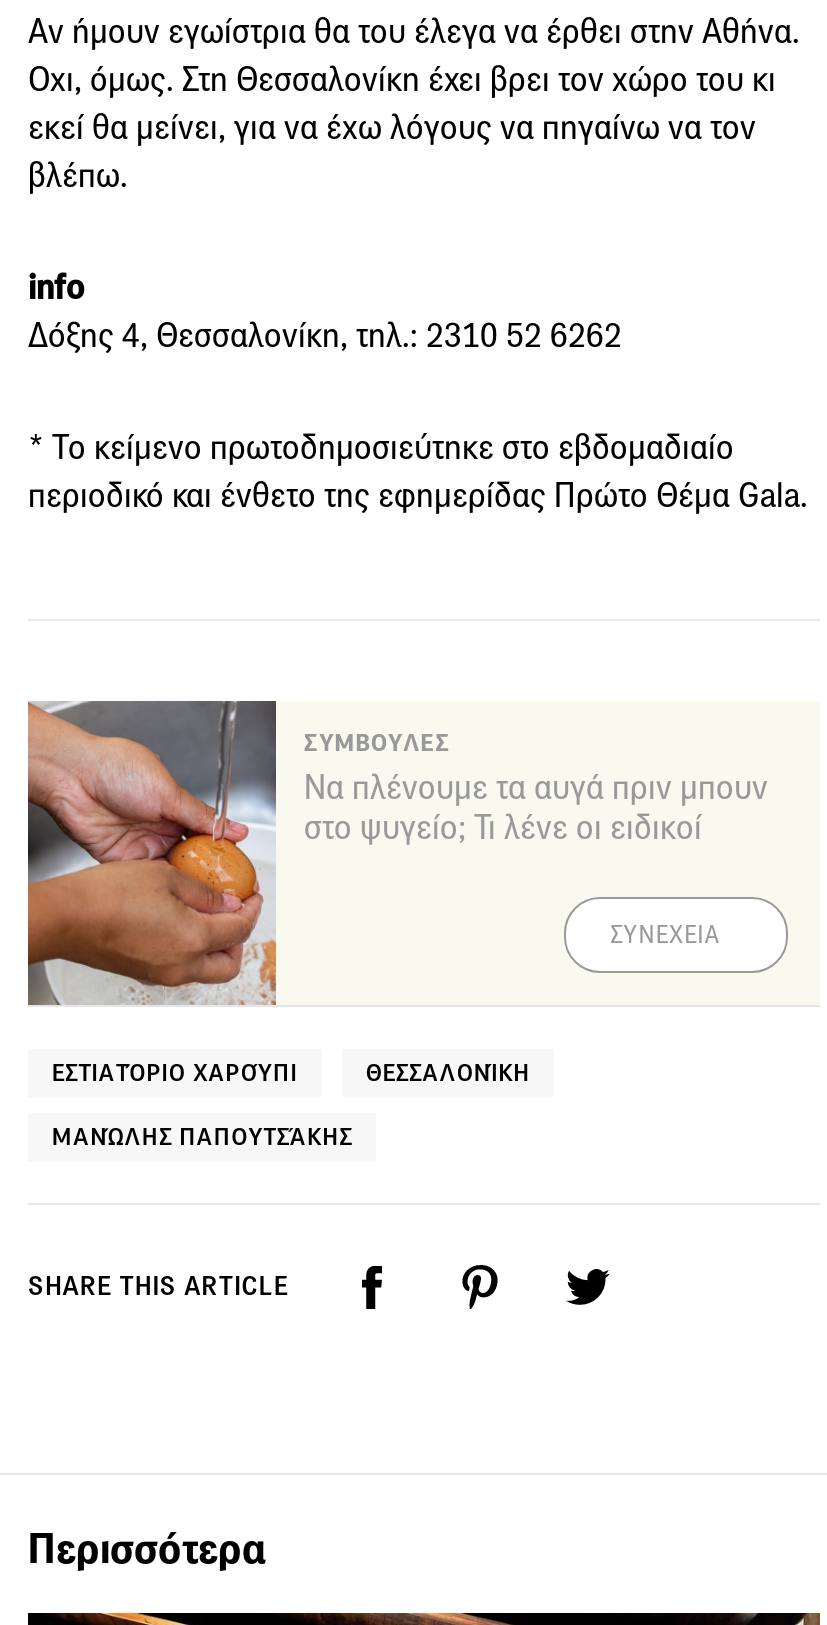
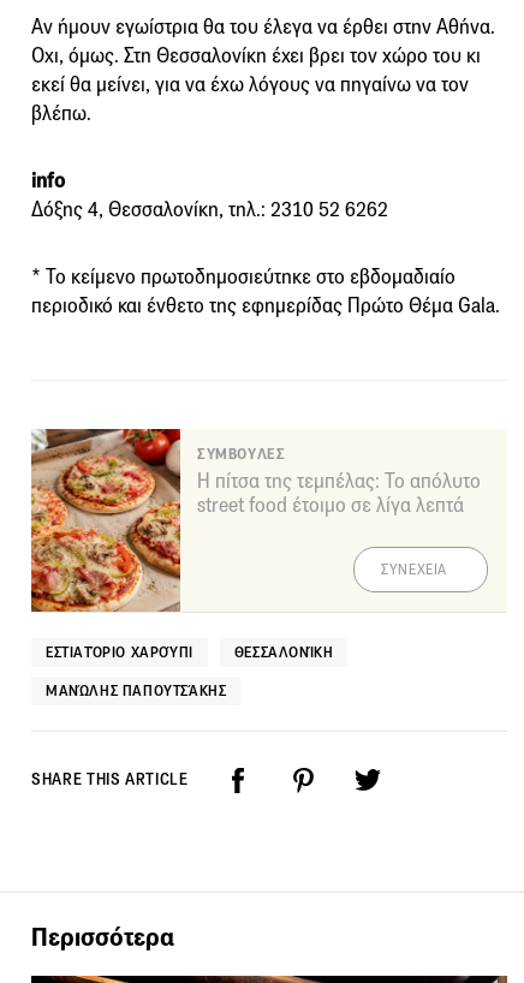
- [image]
- Να πλένουμε τα αυγά πριν μπουν
- στο ψυγείο; Τι λένε οι ειδικοί
+ [image]
+ Η πίτσα της τεμπέλας: Το απόλυτο
+ street food έτοιμο σε λίγα λεπτά
